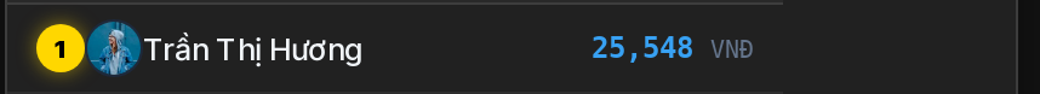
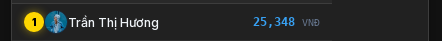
- 25,548 VNĐ
+ 25,348 VNĐ
